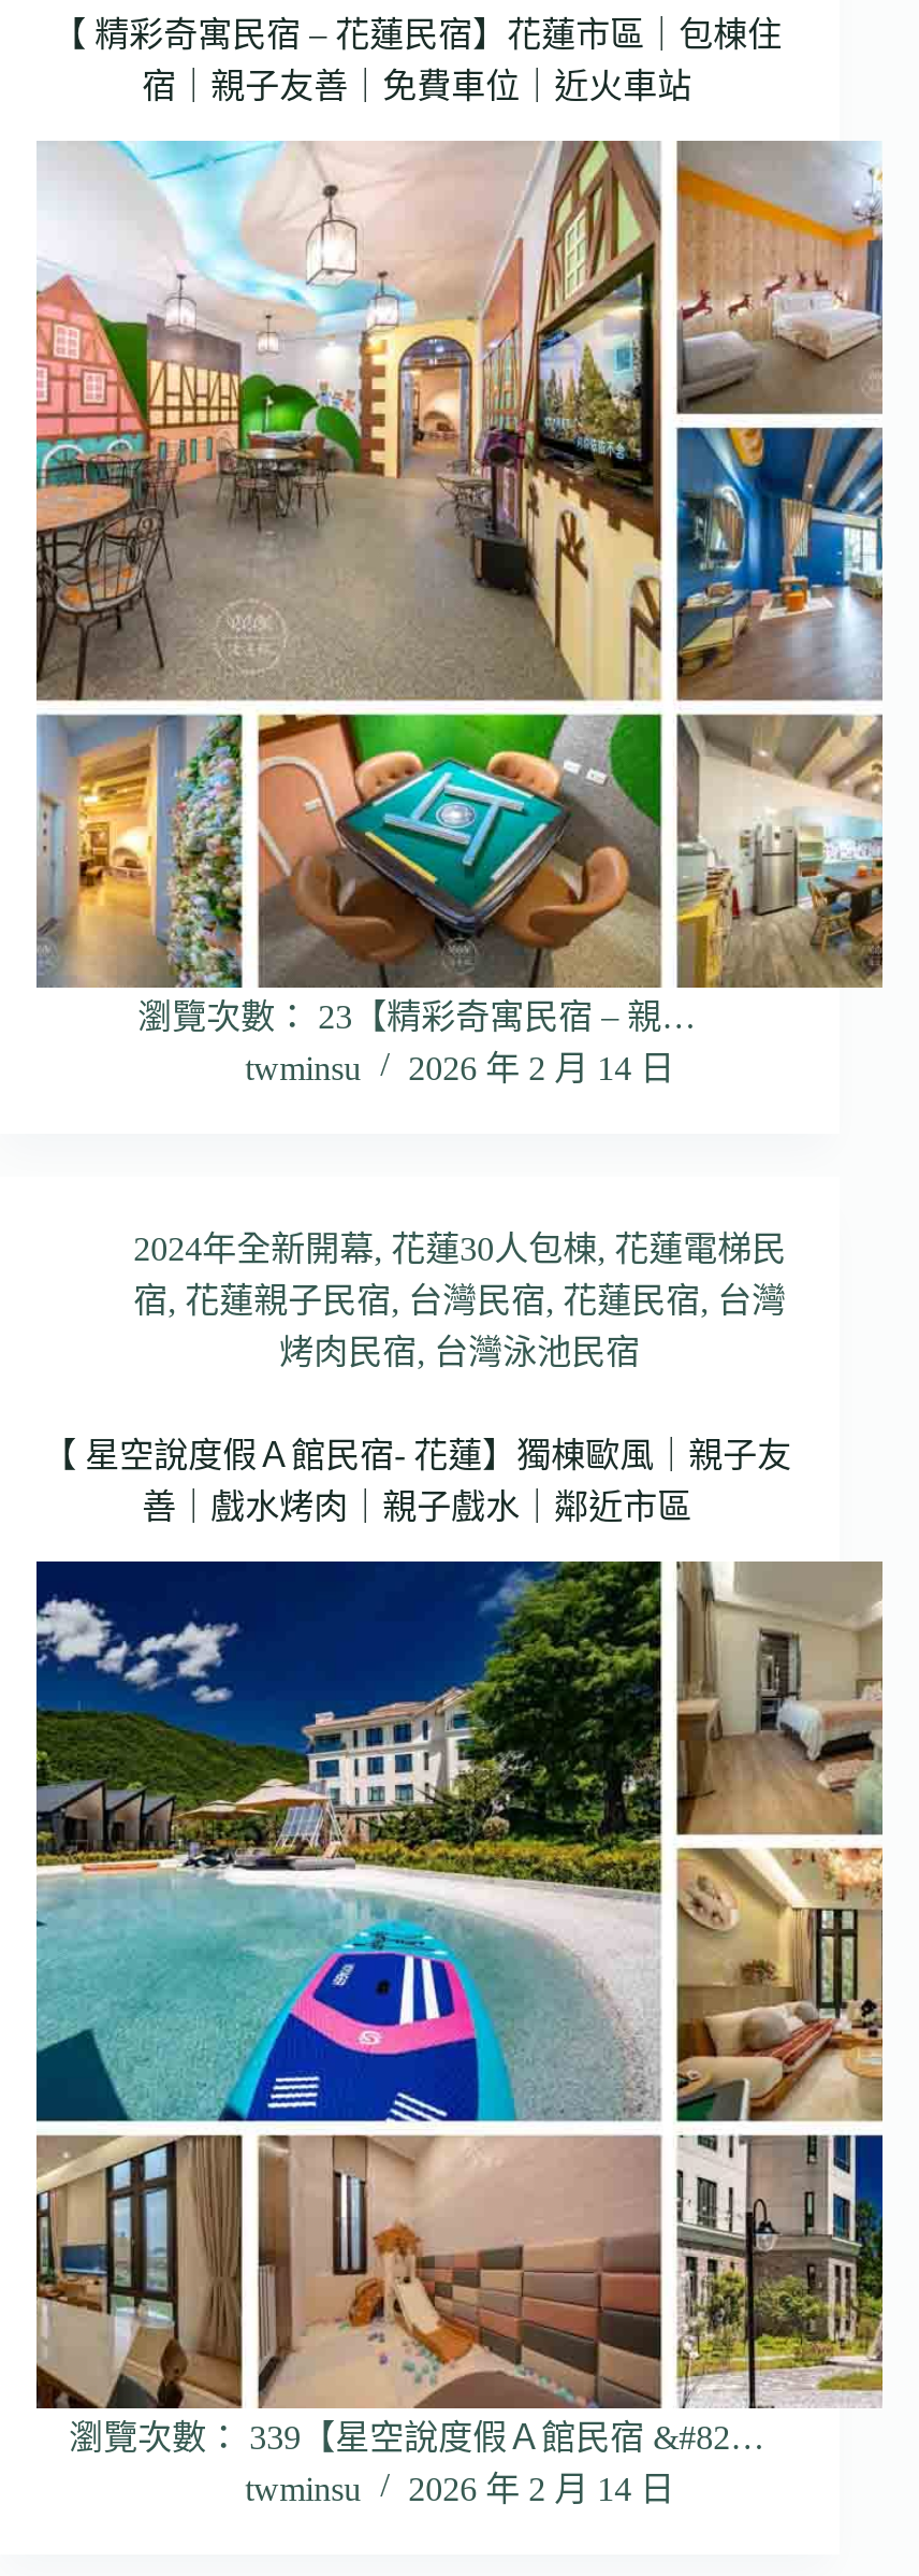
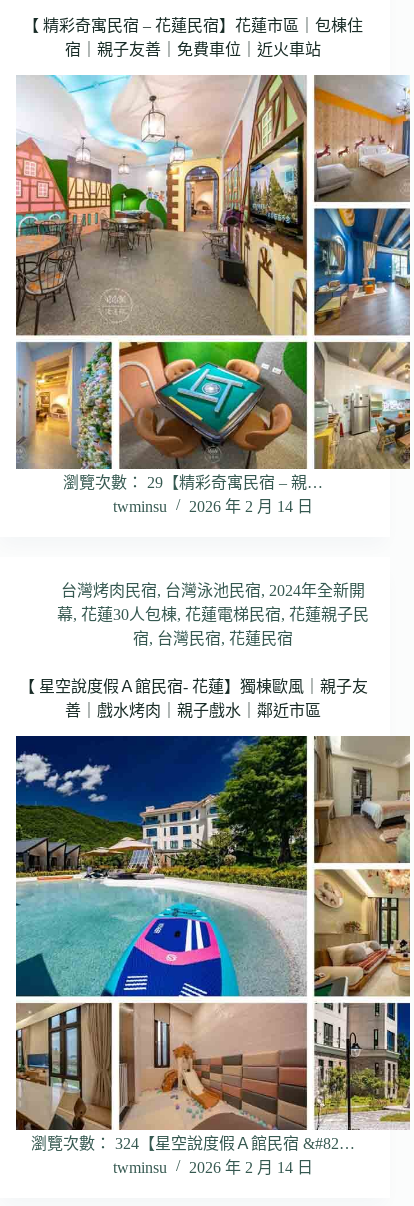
- 瀏覽次數： 23【精彩奇寓民宿 – 親…
+ 瀏覽次數： 29【精彩奇寓民宿 – 親…

- 2024年全新開幕,花蓮30人包棟,花蓮電梯民
- 宿,花蓮親子民宿,台灣民宿,花蓮民宿,台灣
- 烤肉民宿,台灣泳池民宿
+ 台灣烤肉民宿,台灣泳池民宿, 2024年全新開
+ 幕,花蓮30人包棟,花蓮電梯民宿,花蓮親子民
+ 宿,台灣民宿,花蓮民宿

- 瀏覽次數： 339【星空說度假Ａ館民宿 &#82…
+ 瀏覽次數： 324【星空說度假Ａ館民宿 &#82…
